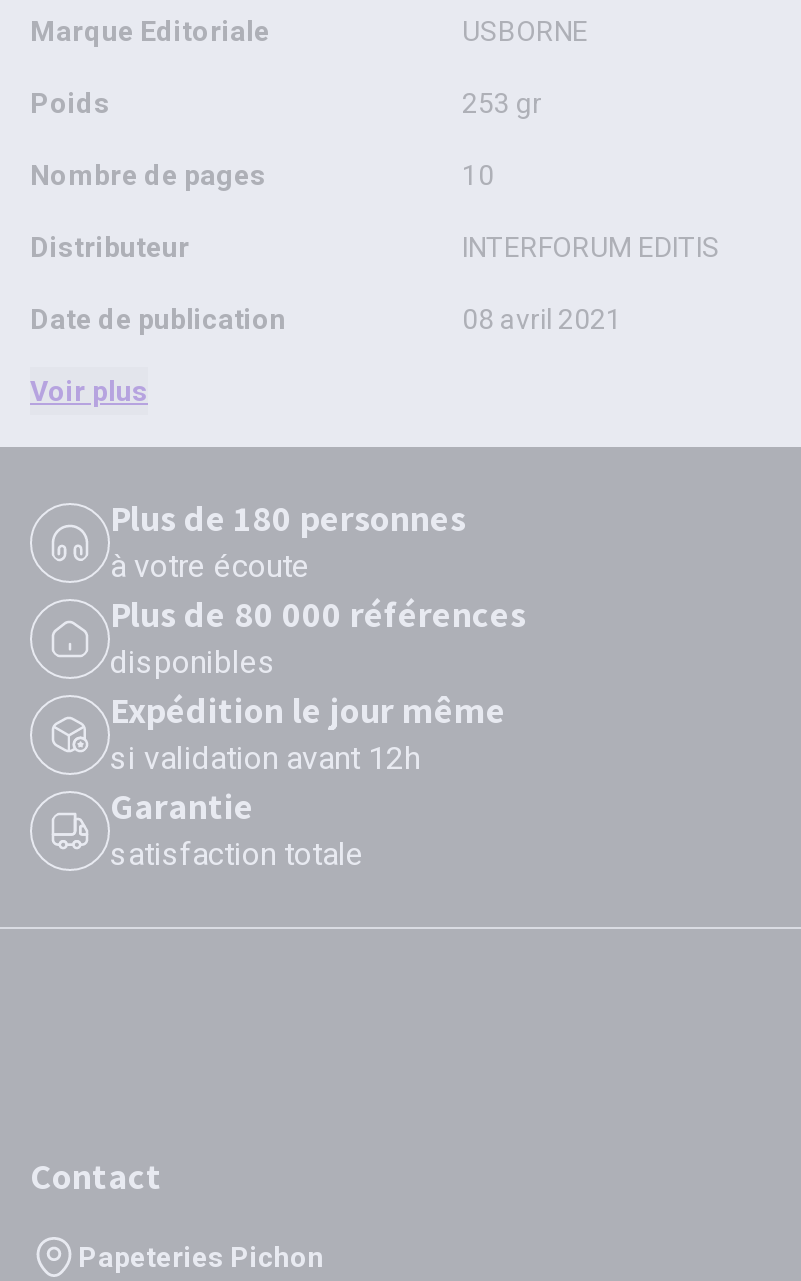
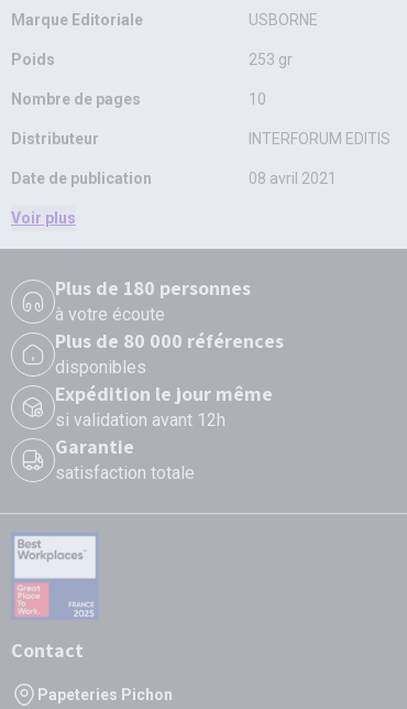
+ [image]
